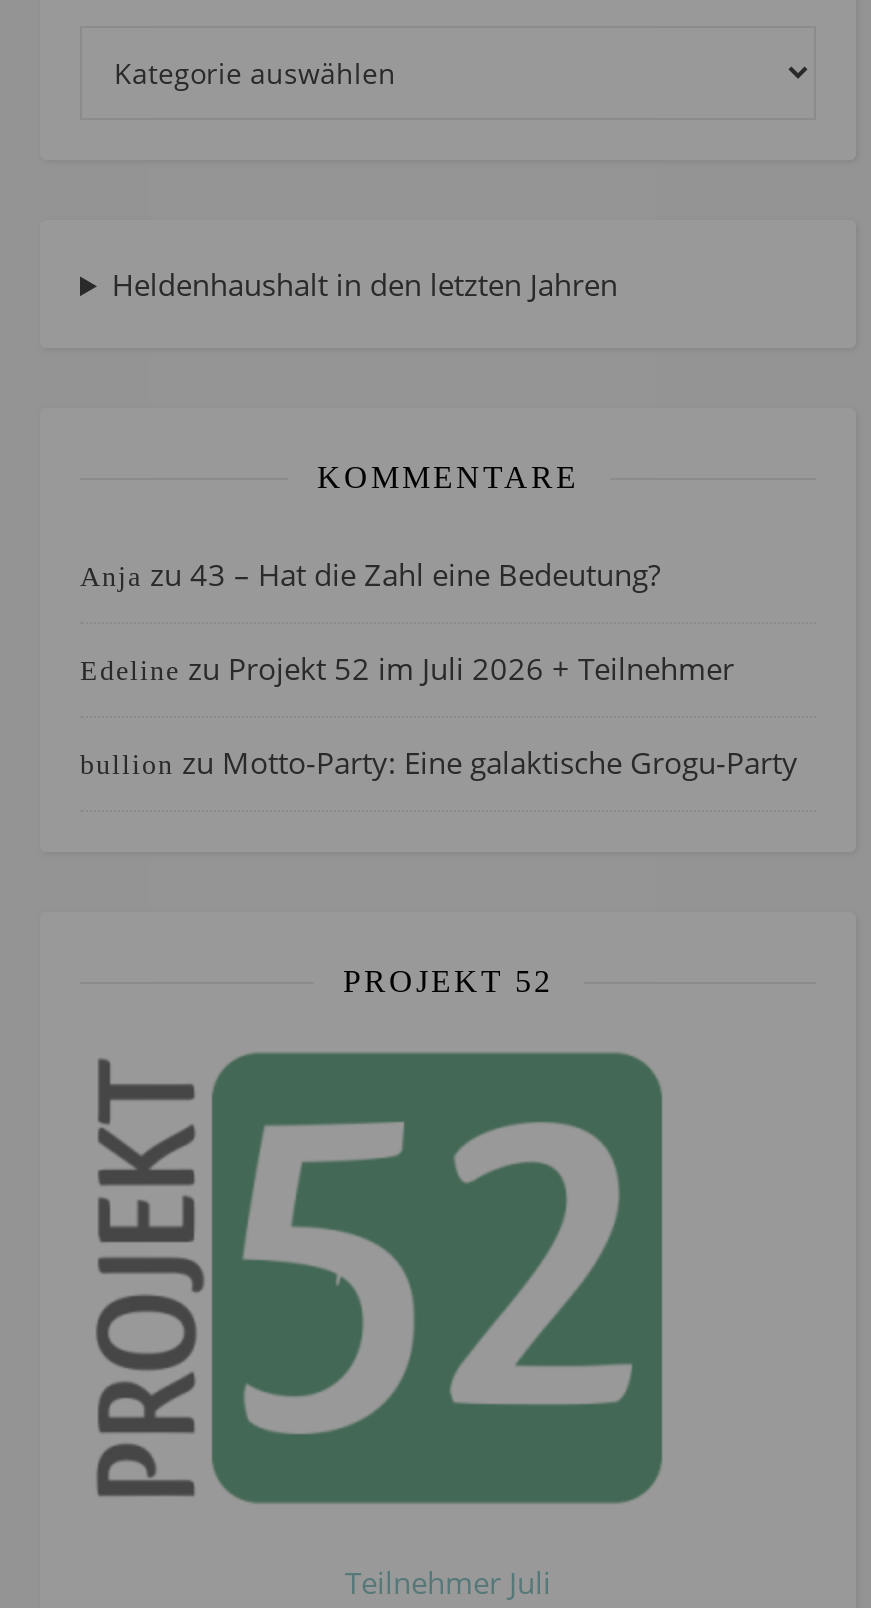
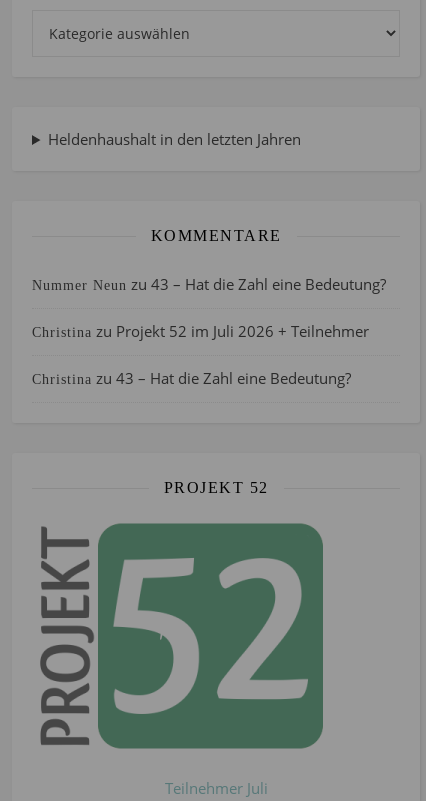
- Anja zu 43 – Hat die Zahl eine Bedeutung?
+ Nummer Neun zu 43 – Hat die Zahl eine Bedeutung?

- Edeline zu Projekt 52 im Juli 2026 + Teilnehmer
+ Christina zu Projekt 52 im Juli 2026 + Teilnehmer

- bullion zu Motto-Party: Eine galaktische Grogu-Party
+ Christina zu 43 – Hat die Zahl eine Bedeutung?
